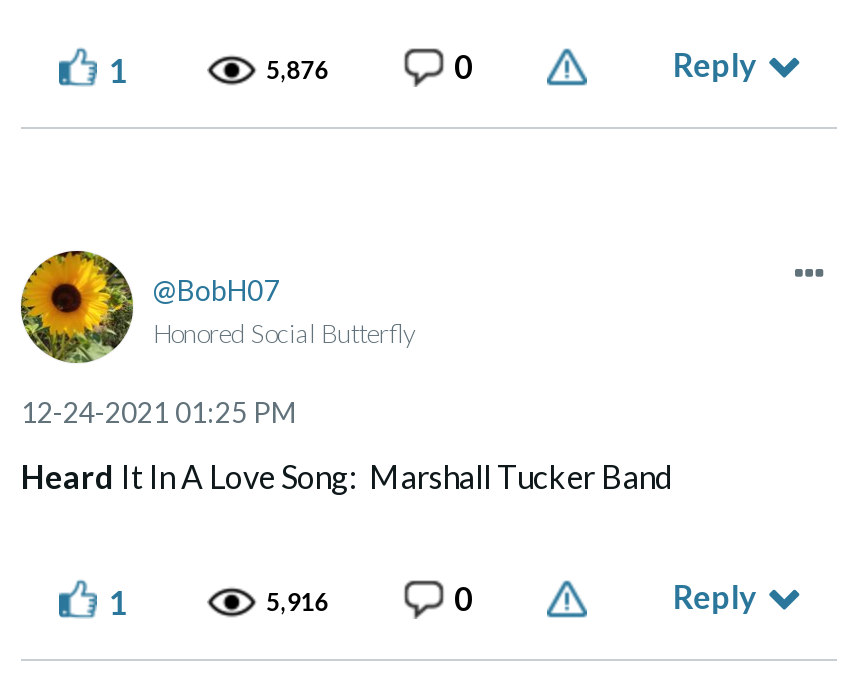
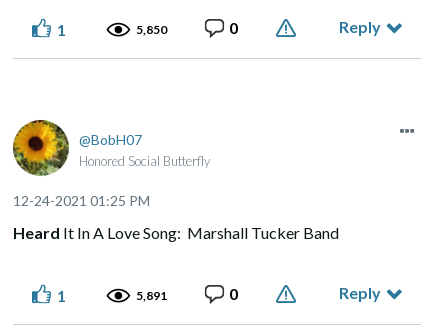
- 5,876
+ 5,850

- 5,916
+ 5,891
